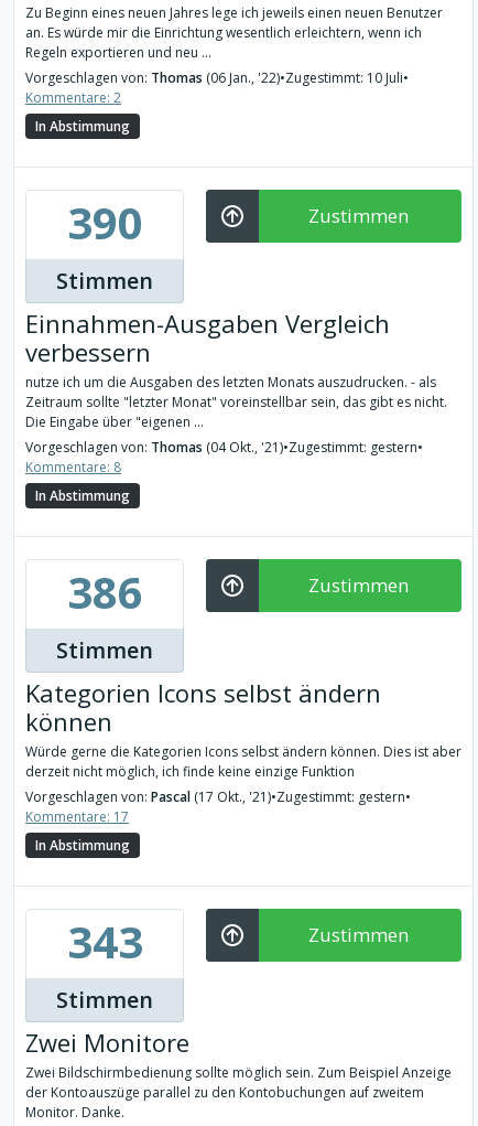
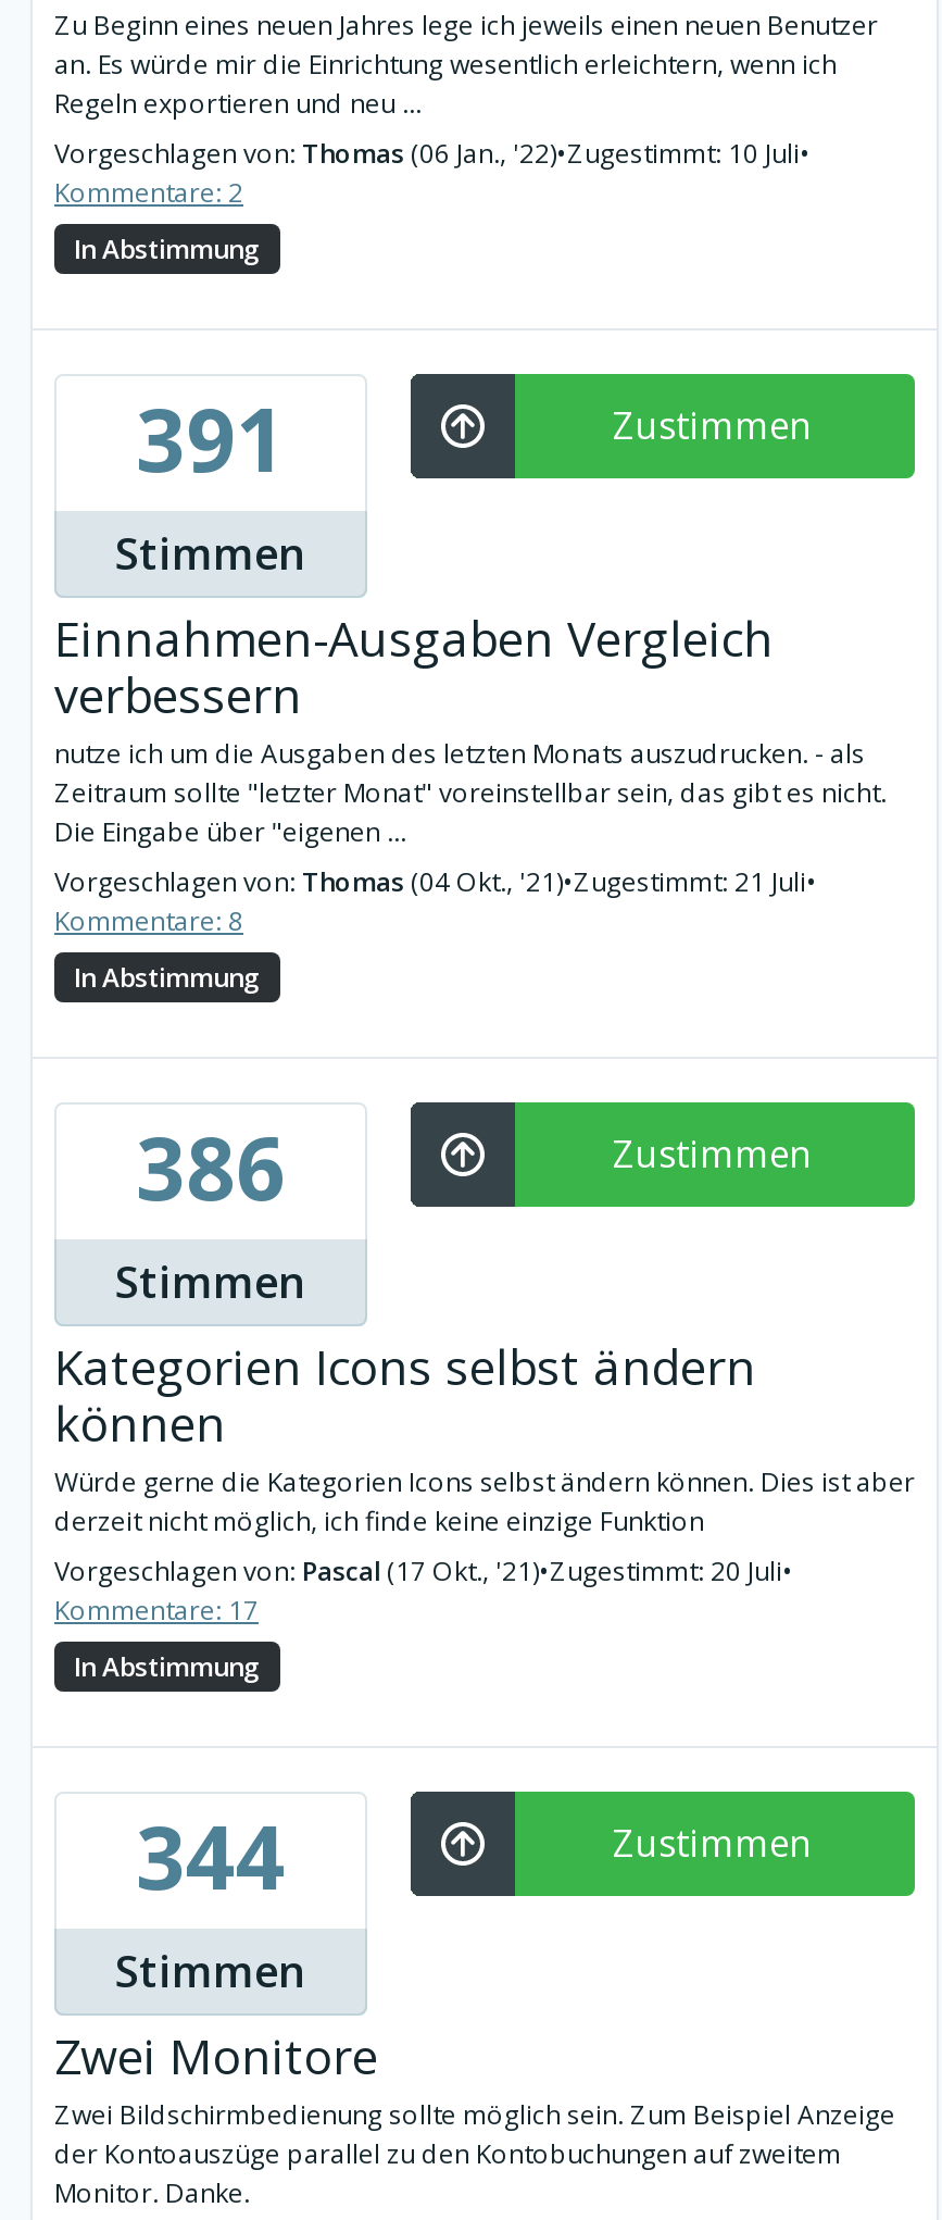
- 390
+ 391

- Vorgeschlagen von: Thomas (04 Okt., '21) •Zugestimmt: gestern•
+ Vorgeschlagen von: Thomas (04 Okt., '21) •Zugestimmt: 21 Juli•

- Vorgeschlagen von: Pascal (17 Okt., '21) •Zugestimmt: gestern•
+ Vorgeschlagen von: Pascal (17 Okt., '21) •Zugestimmt: 20 Juli•

- 343
+ 344
